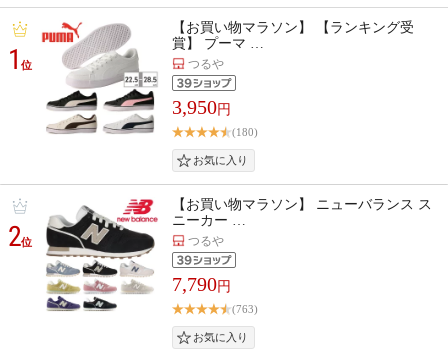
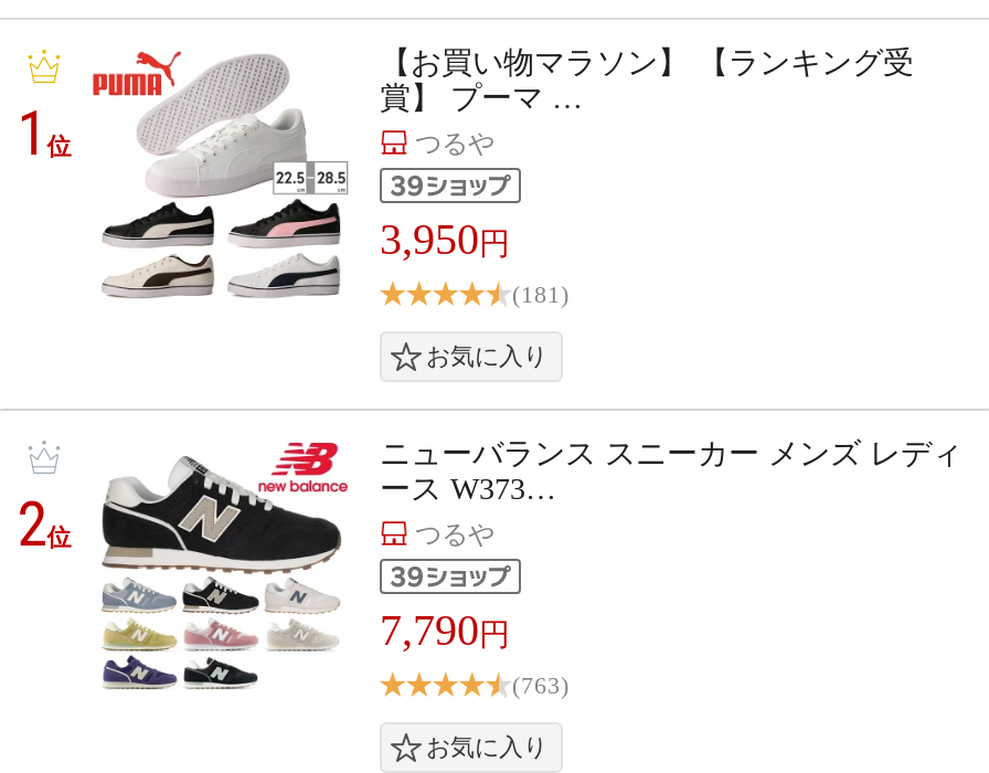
- (180)
+ (181)

- 【お買い物マラソン】 ニューバランス ス
- ニーカー …
+ ニューバランス スニーカー メンズ レディ
+ ース W373…
